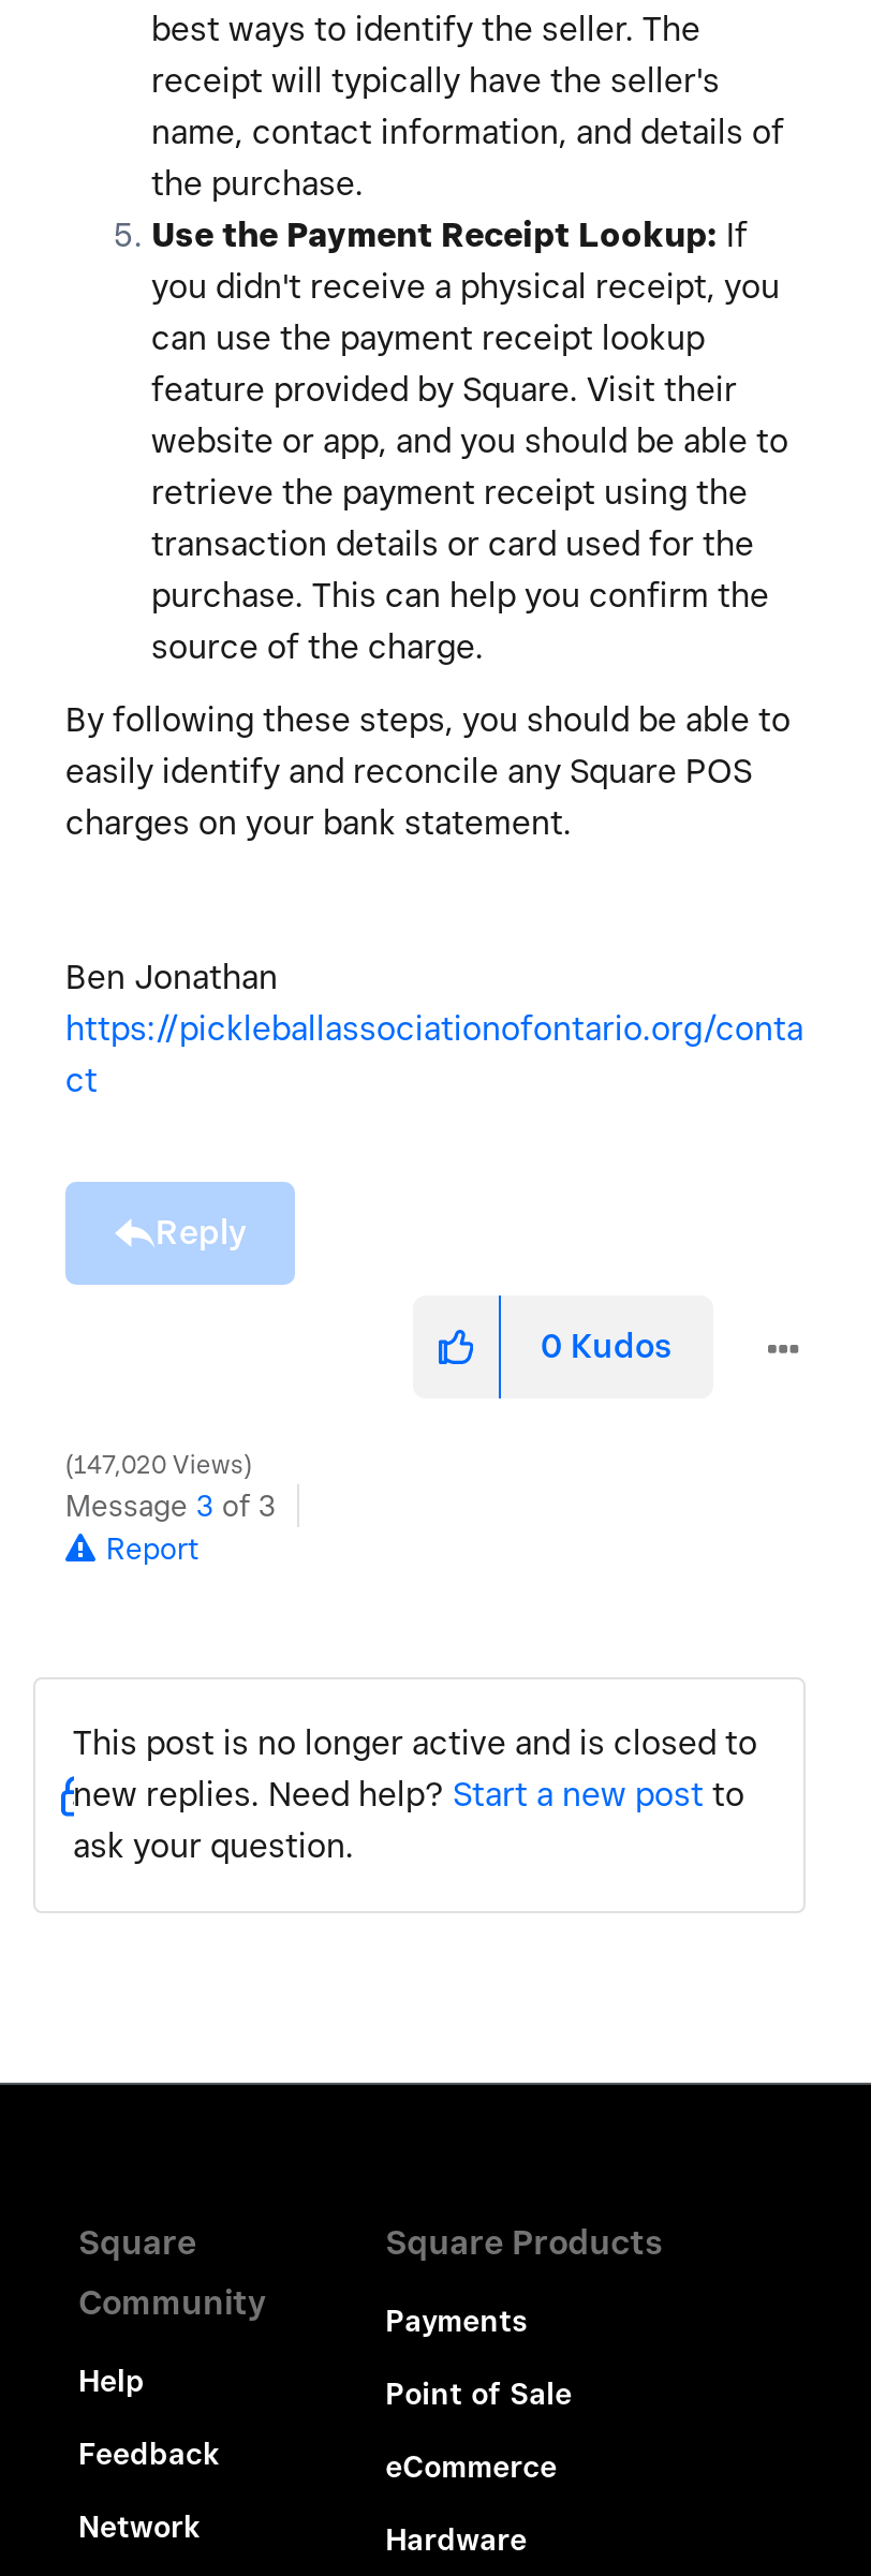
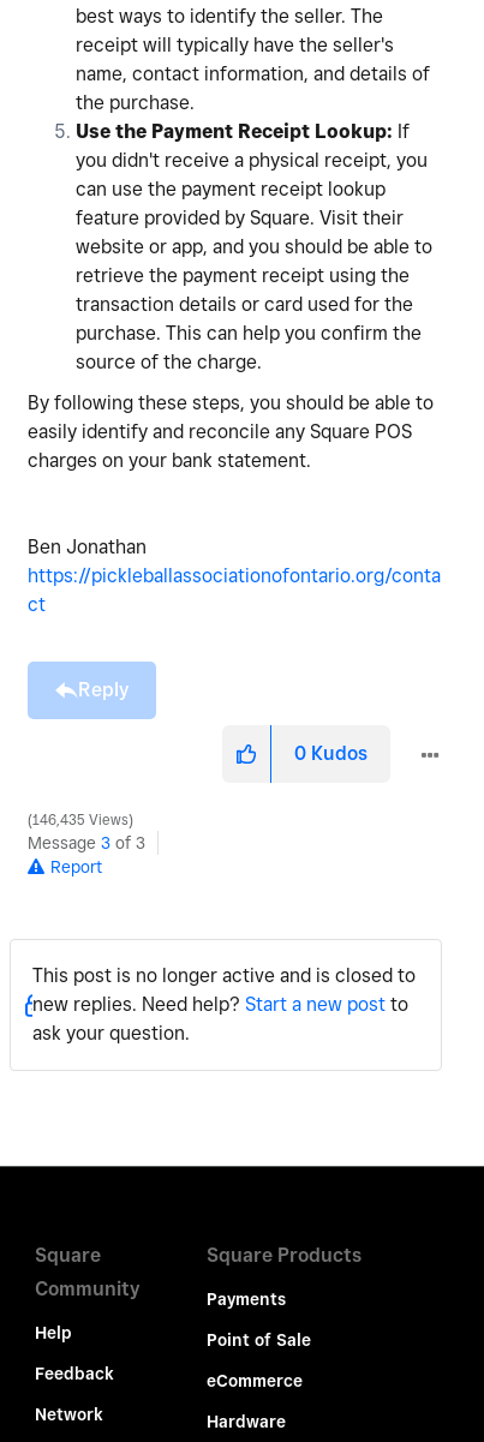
- 147,020 Views
+ 146,435 Views
